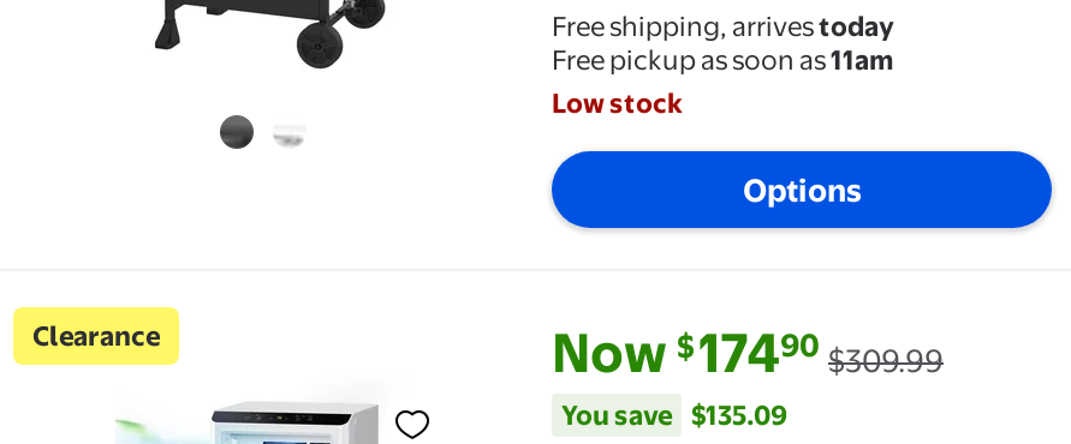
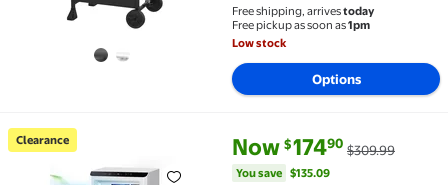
- Free pickup as soon as 11am
+ Free pickup as soon as 1pm
